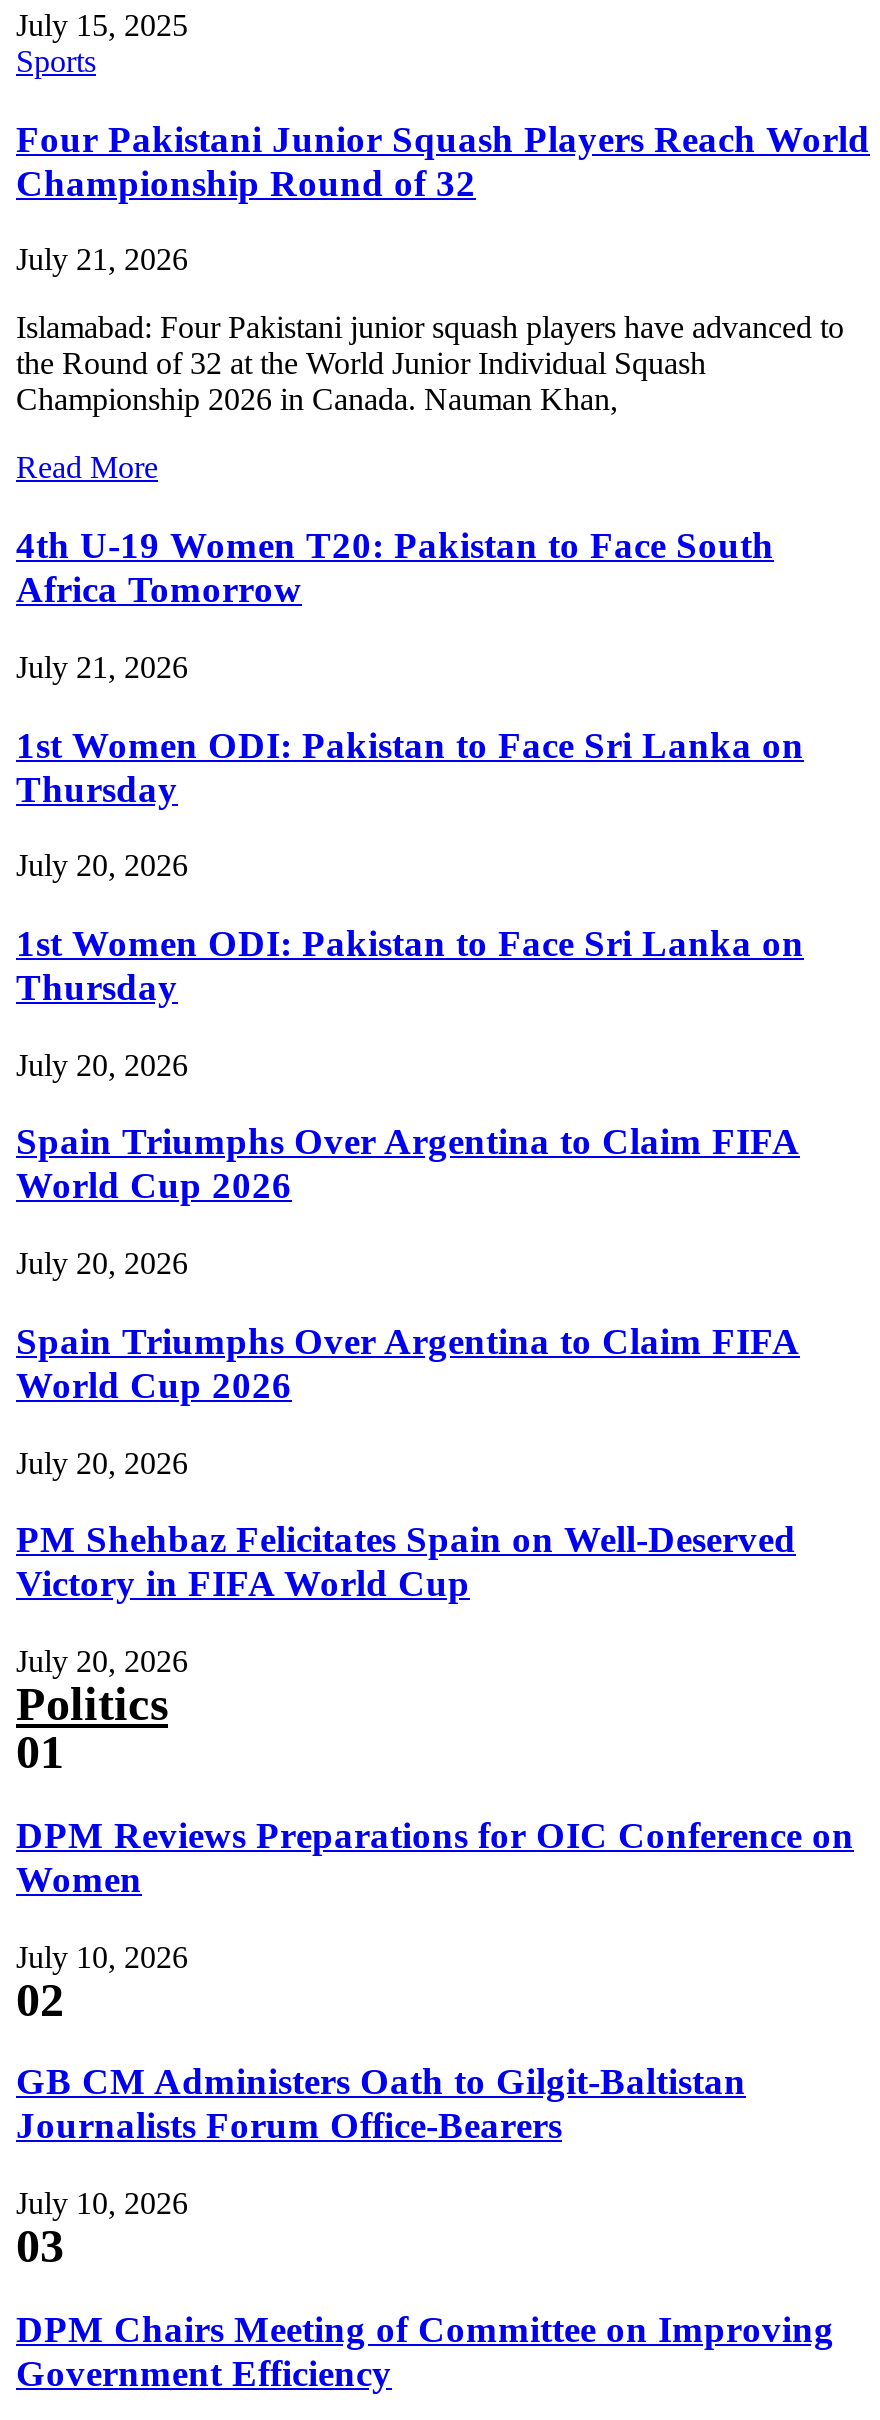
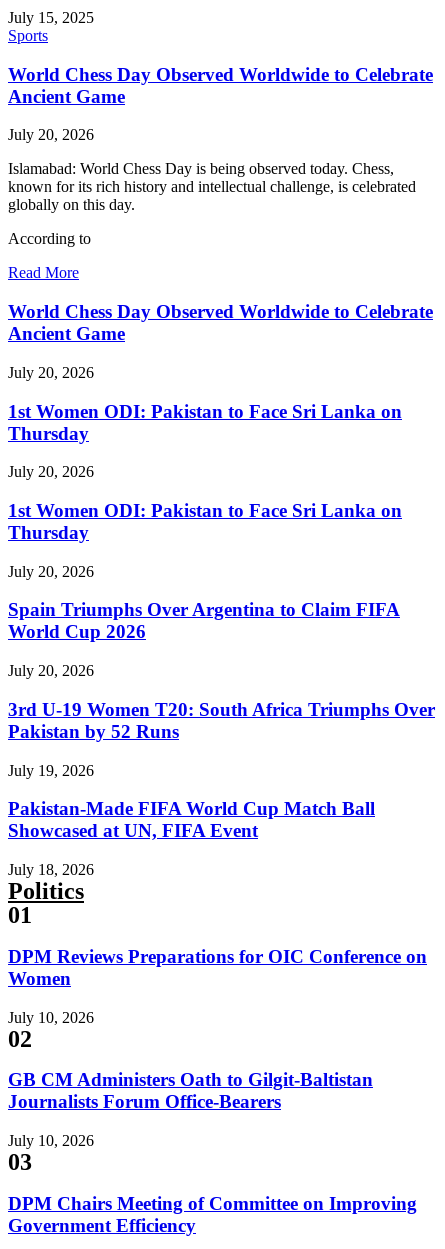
- Four Pakistani Junior Squash Players Reach World
- Championship Round of 32
- July 21, 2026
- Islamabad: Four Pakistani junior squash players have advanced to
- the Round of 32 at the World Junior Individual Squash
- Championship 2026 in Canada. Nauman Khan,
+ World Chess Day Observed Worldwide to Celebrate
+ Ancient Game
+ July 20, 2026
+ Islamabad: World Chess Day is being observed today. Chess,
+ known for its rich history and intellectual challenge, is celebrated
+ globally on this day.
+ According to

- 4th U-19 Women T20: Pakistan to Face South
- Africa Tomorrow
+ World Chess Day Observed Worldwide to Celebrate
+ Ancient Game

- July 21, 2026
+ July 20, 2026

- Spain Triumphs Over Argentina to Claim FIFA
- World Cup 2026
+ 3rd U-19 Women T20: South Africa Triumphs Over
+ Pakistan by 52 Runs

- July 20, 2026
+ July 19, 2026

- PM Shehbaz Felicitates Spain on Well-Deserved
- Victory in FIFA World Cup
+ Pakistan-Made FIFA World Cup Match Ball
+ Showcased at UN, FIFA Event

- July 20, 2026
+ July 18, 2026
